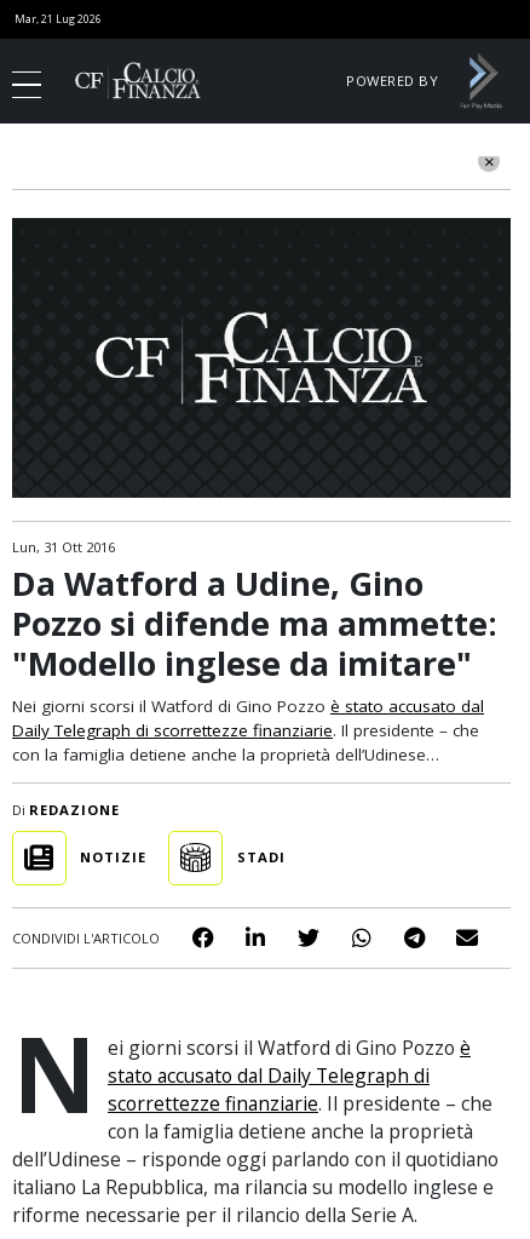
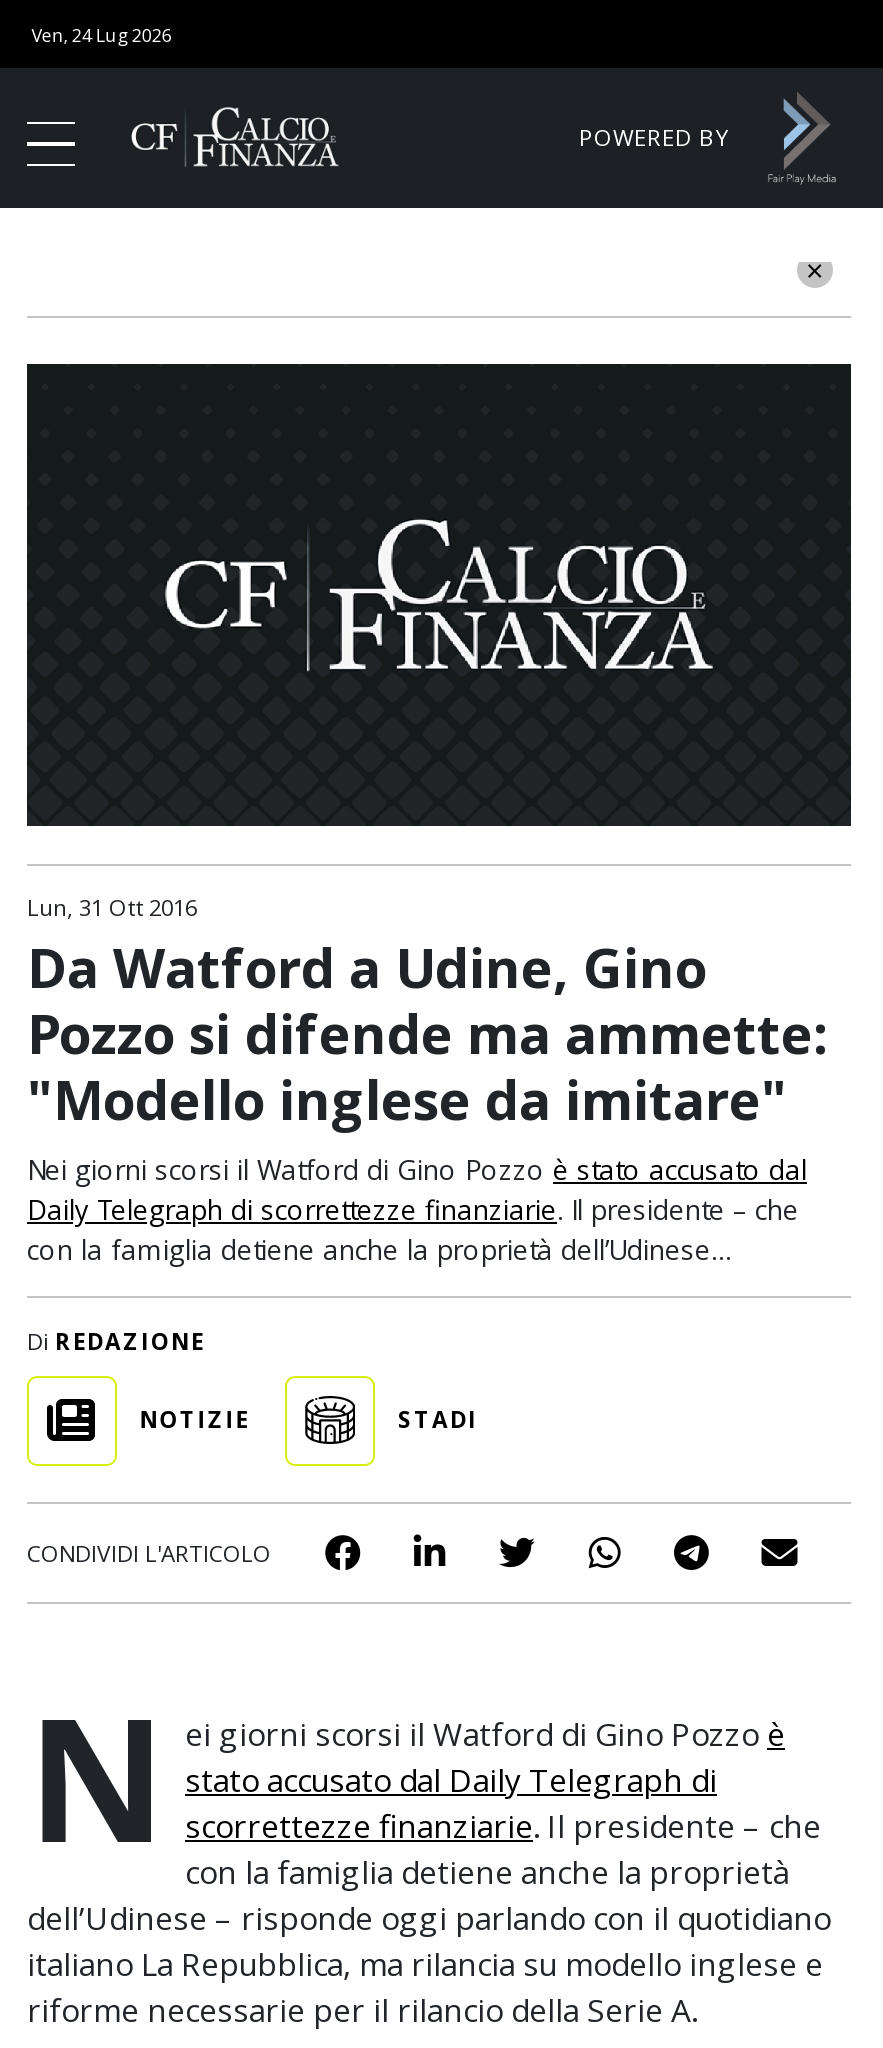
- Mar, 21 Lug 2026
+ Ven, 24 Lug 2026
